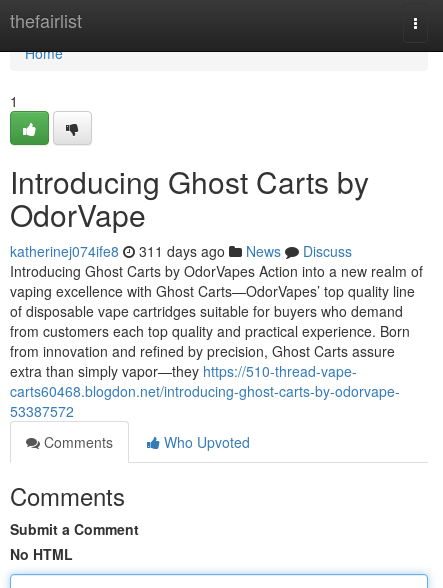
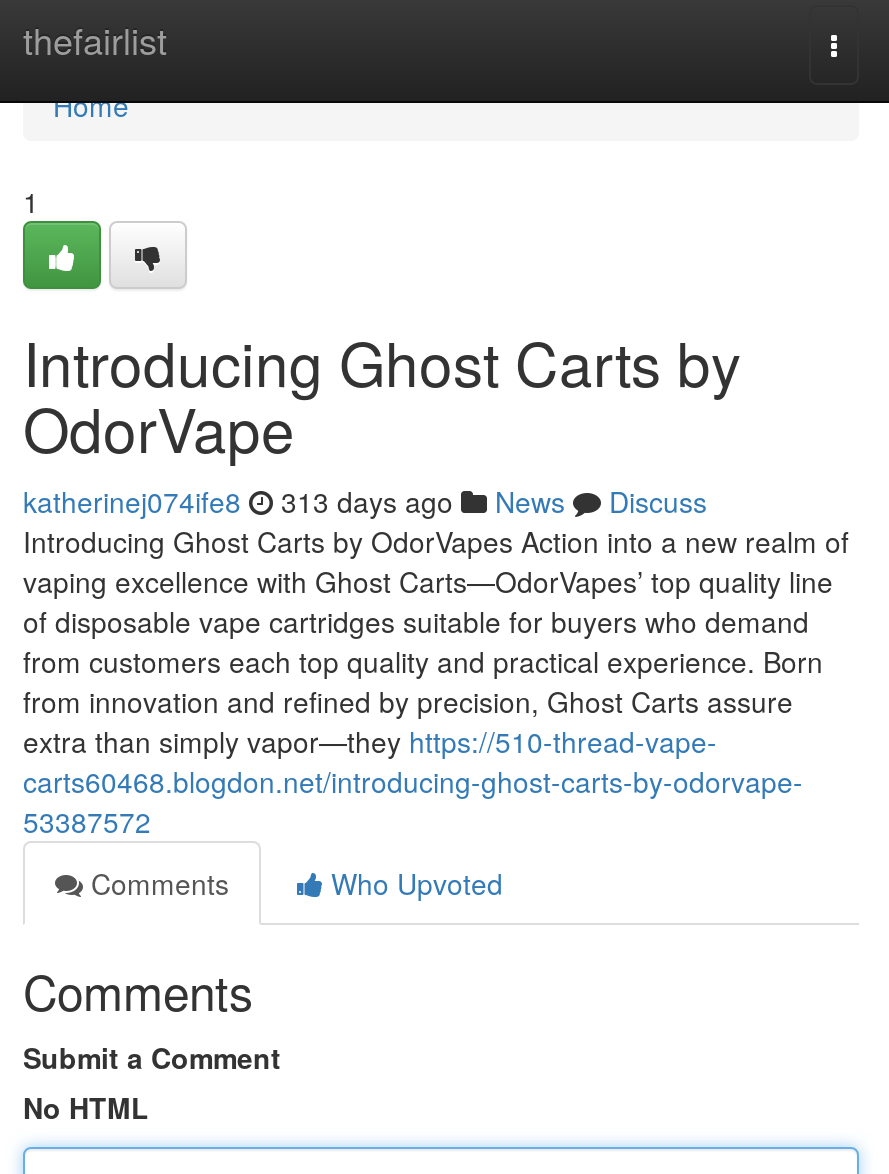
- katherinej074ife8 311 days ago News Discuss
+ katherinej074ife8 313 days ago News Discuss
